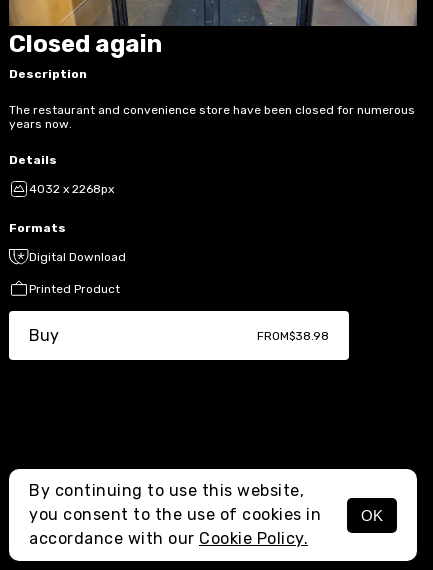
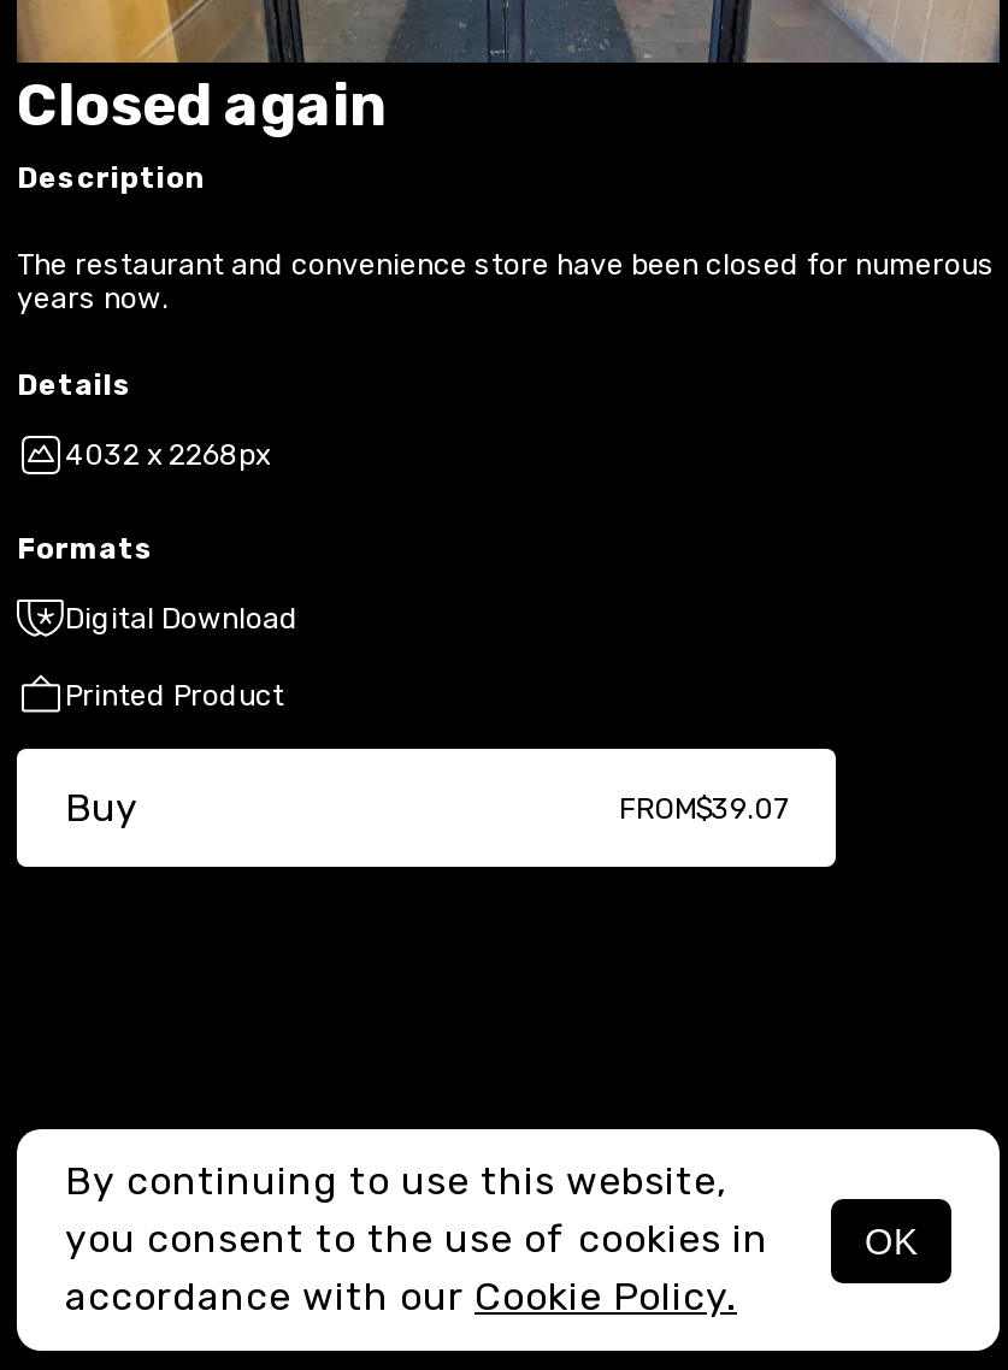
- FROM$38.98
+ FROM$39.07
